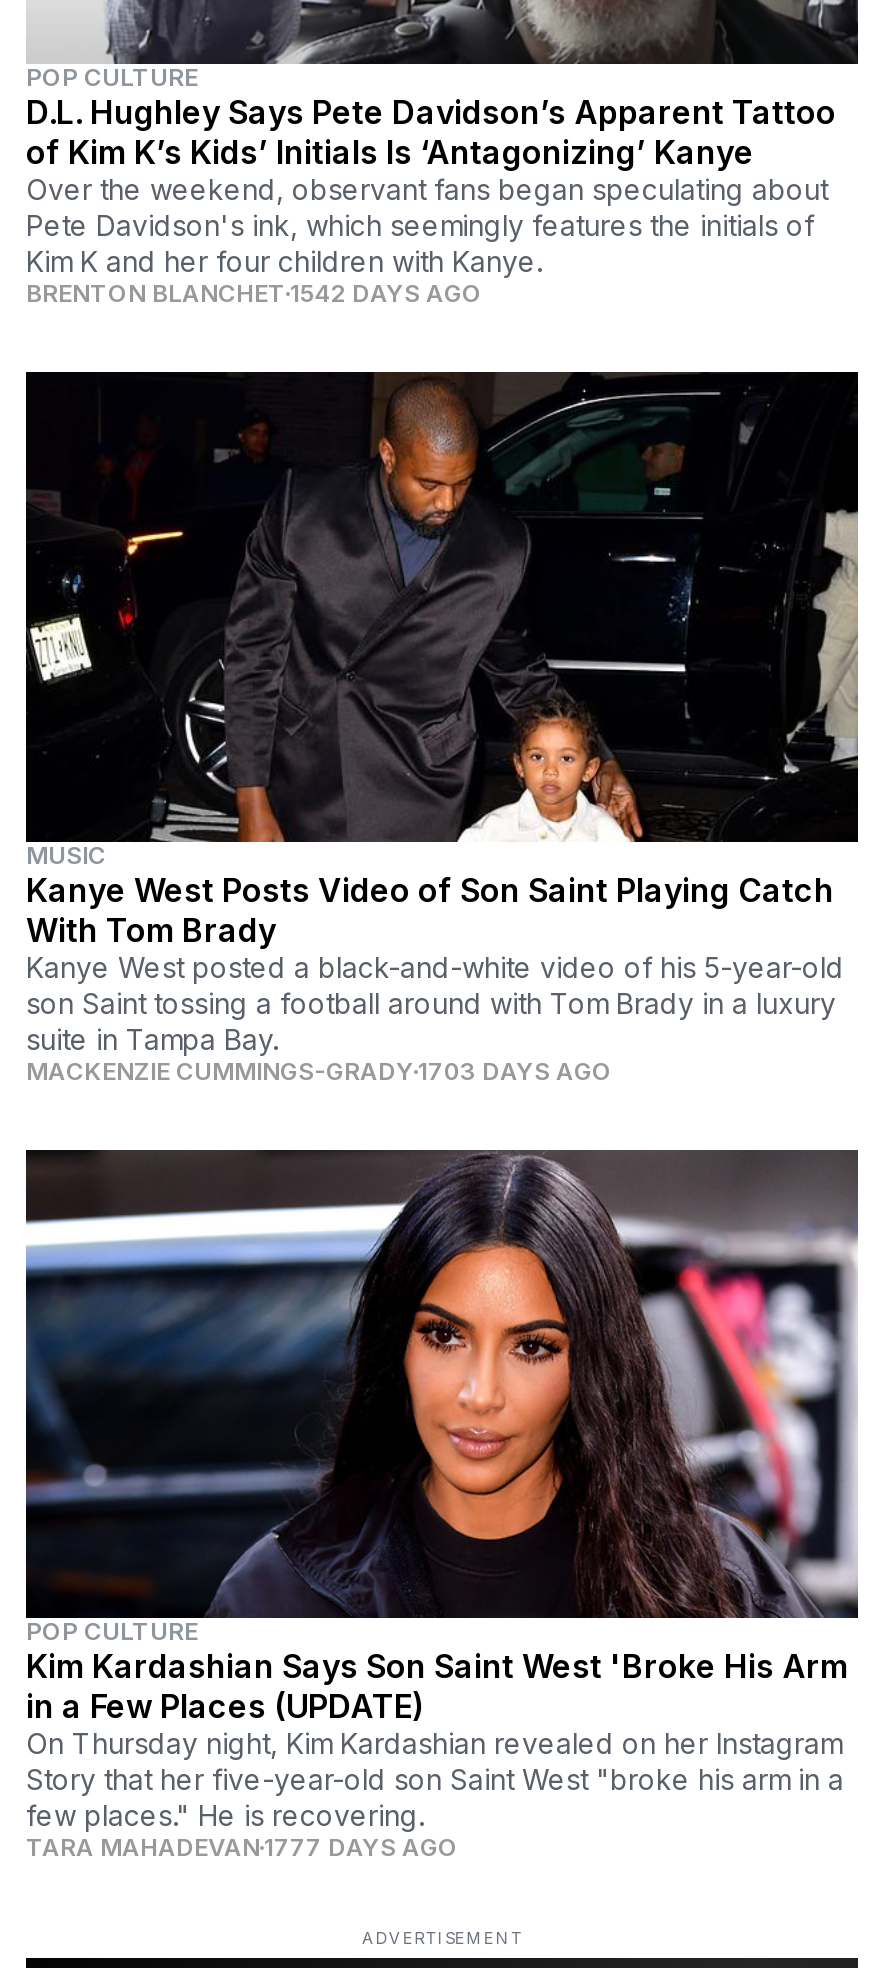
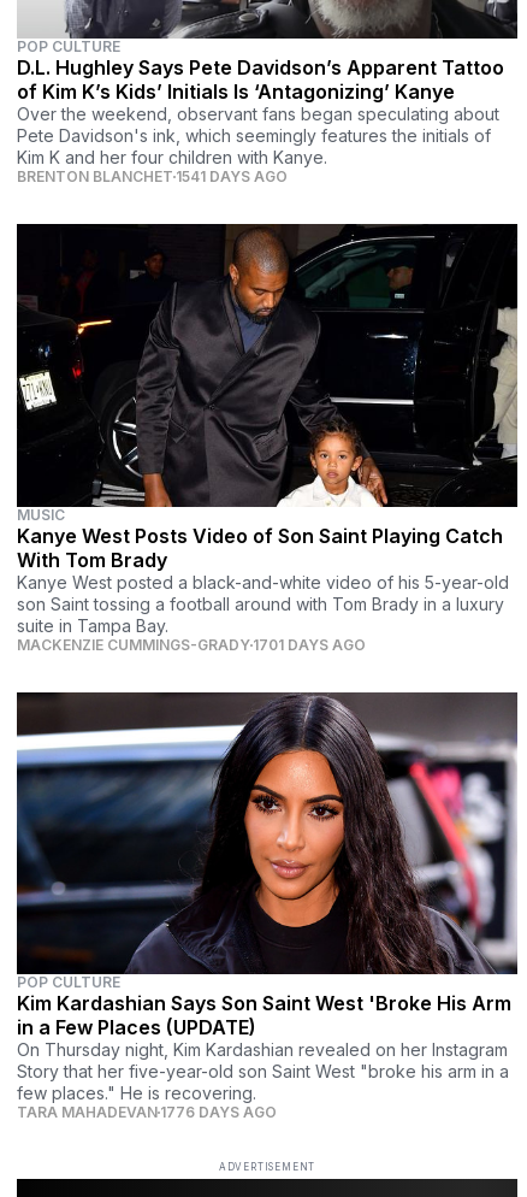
- BRENTON BLANCHET 1542 DAYS AGO
+ BRENTON BLANCHET 1541 DAYS AGO

- MACKENZIE CUMMINGS-GRADY 1703 DAYS AGO
+ MACKENZIE CUMMINGS-GRADY 1701 DAYS AGO

- TARA MAHADEVAN 1777 DAYS AGO
+ TARA MAHADEVAN 1776 DAYS AGO
